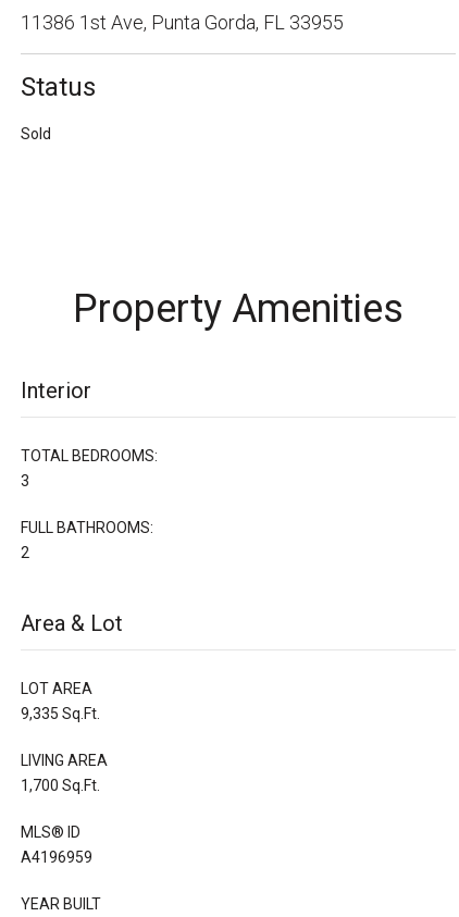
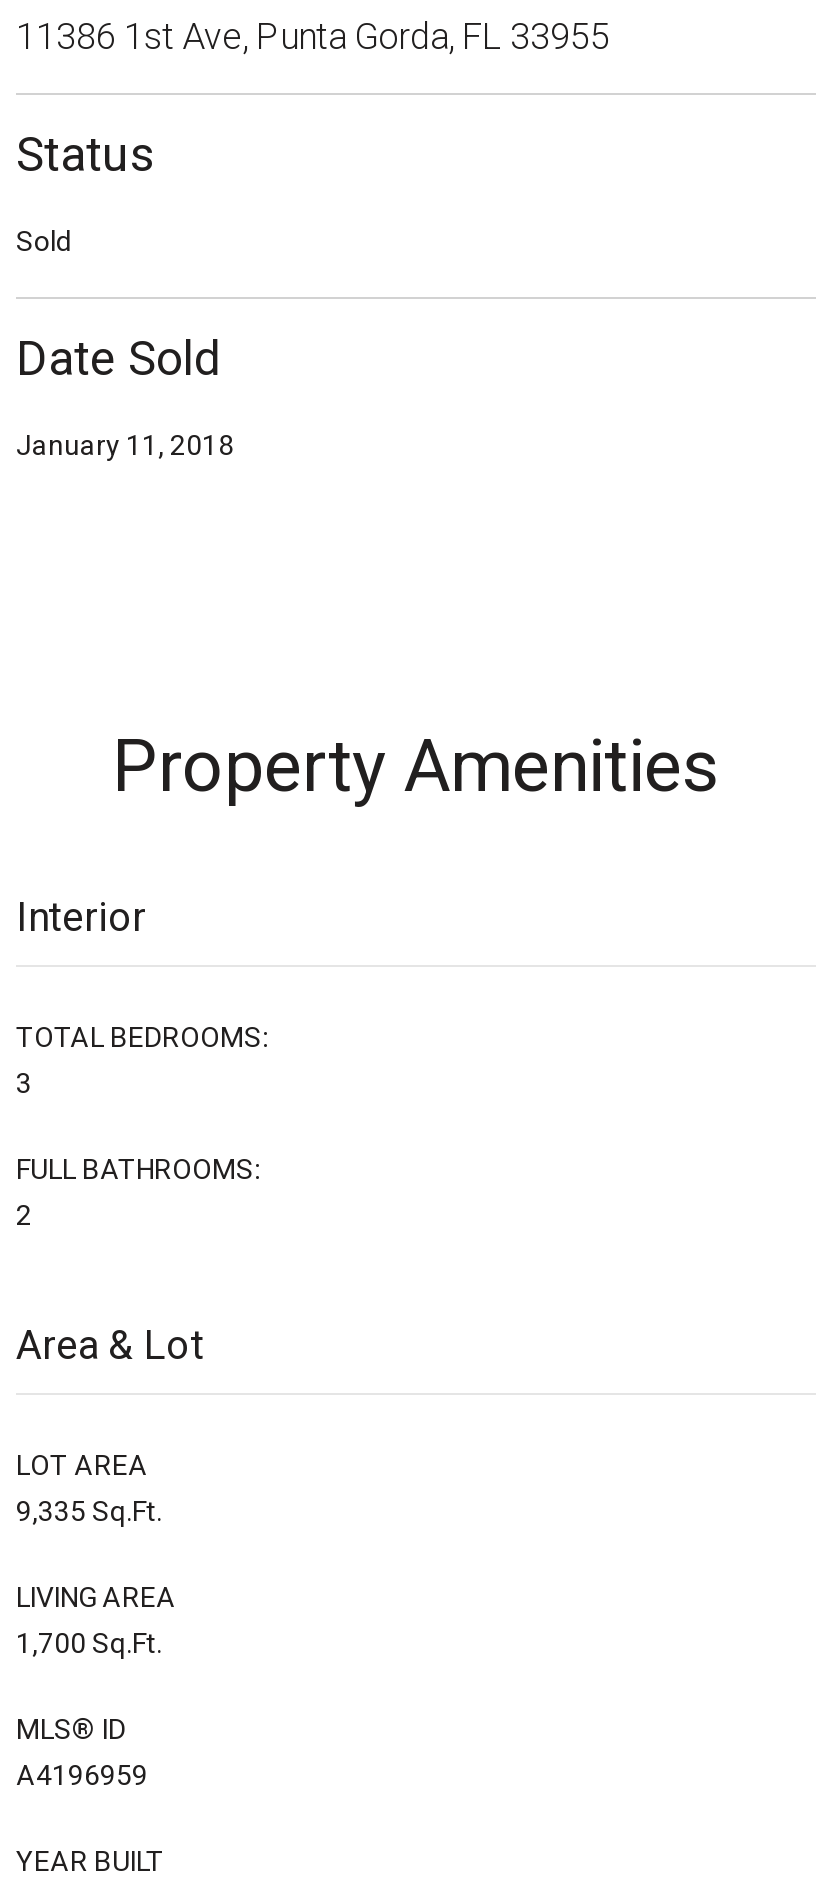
+ Date Sold
+ January 11, 2018
